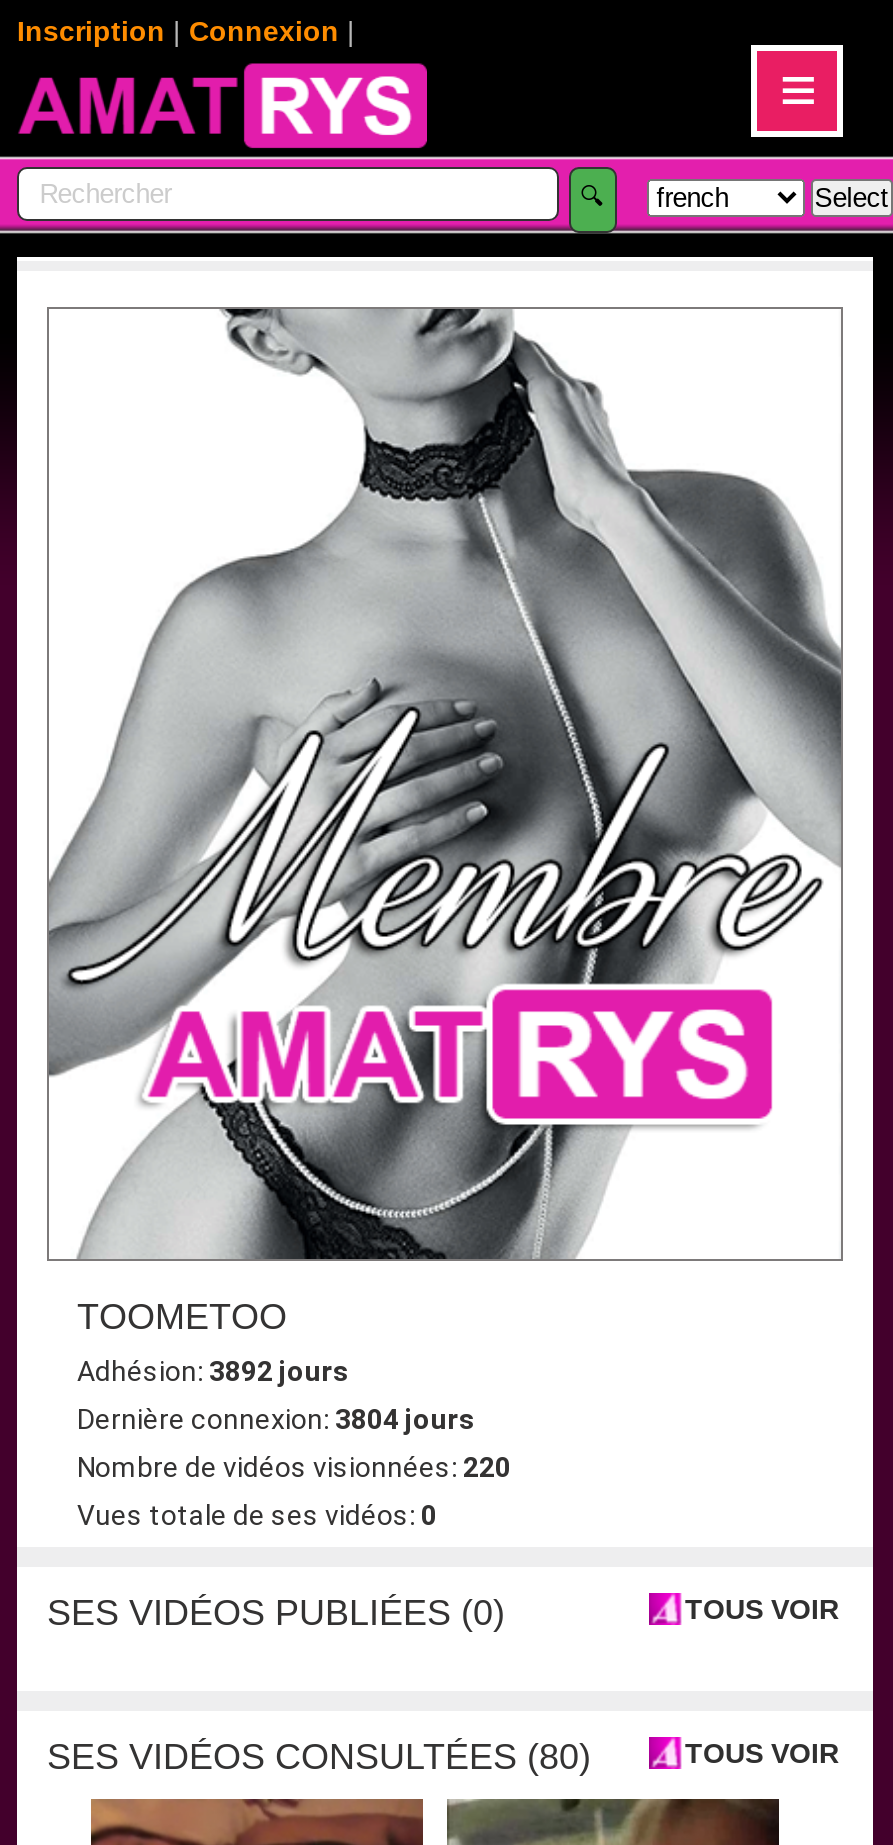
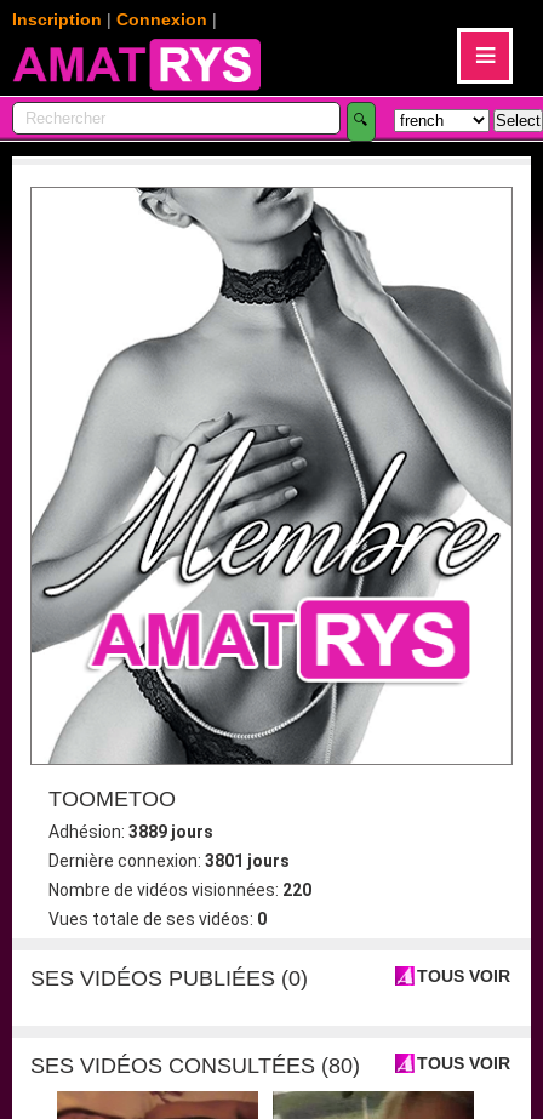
- Adhésion: 3892 jours
+ Adhésion: 3889 jours

- Dernière connexion: 3804 jours
+ Dernière connexion: 3801 jours
